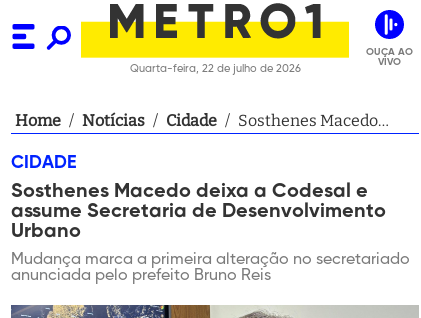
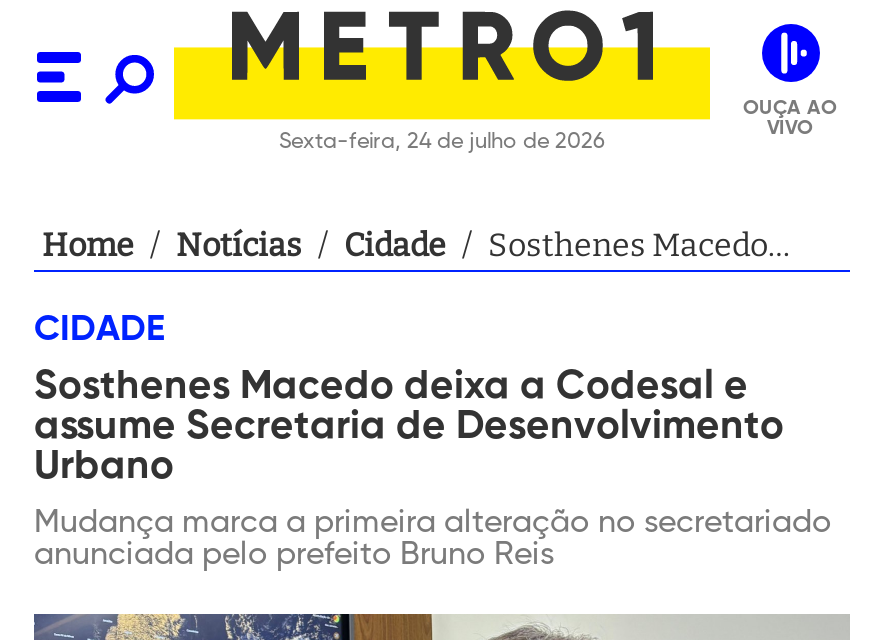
- Quarta-feira, 22 de julho de 2026
+ Sexta-feira, 24 de julho de 2026
